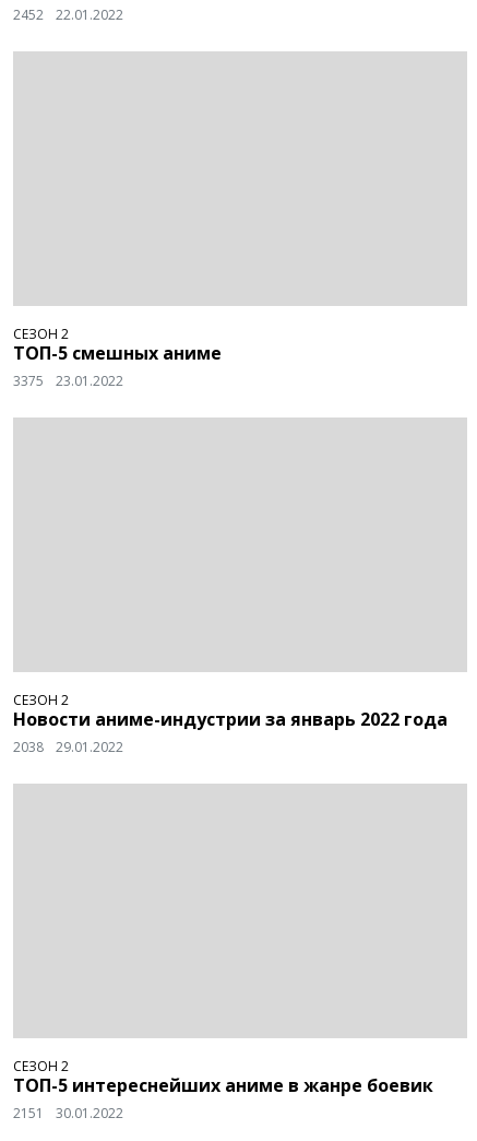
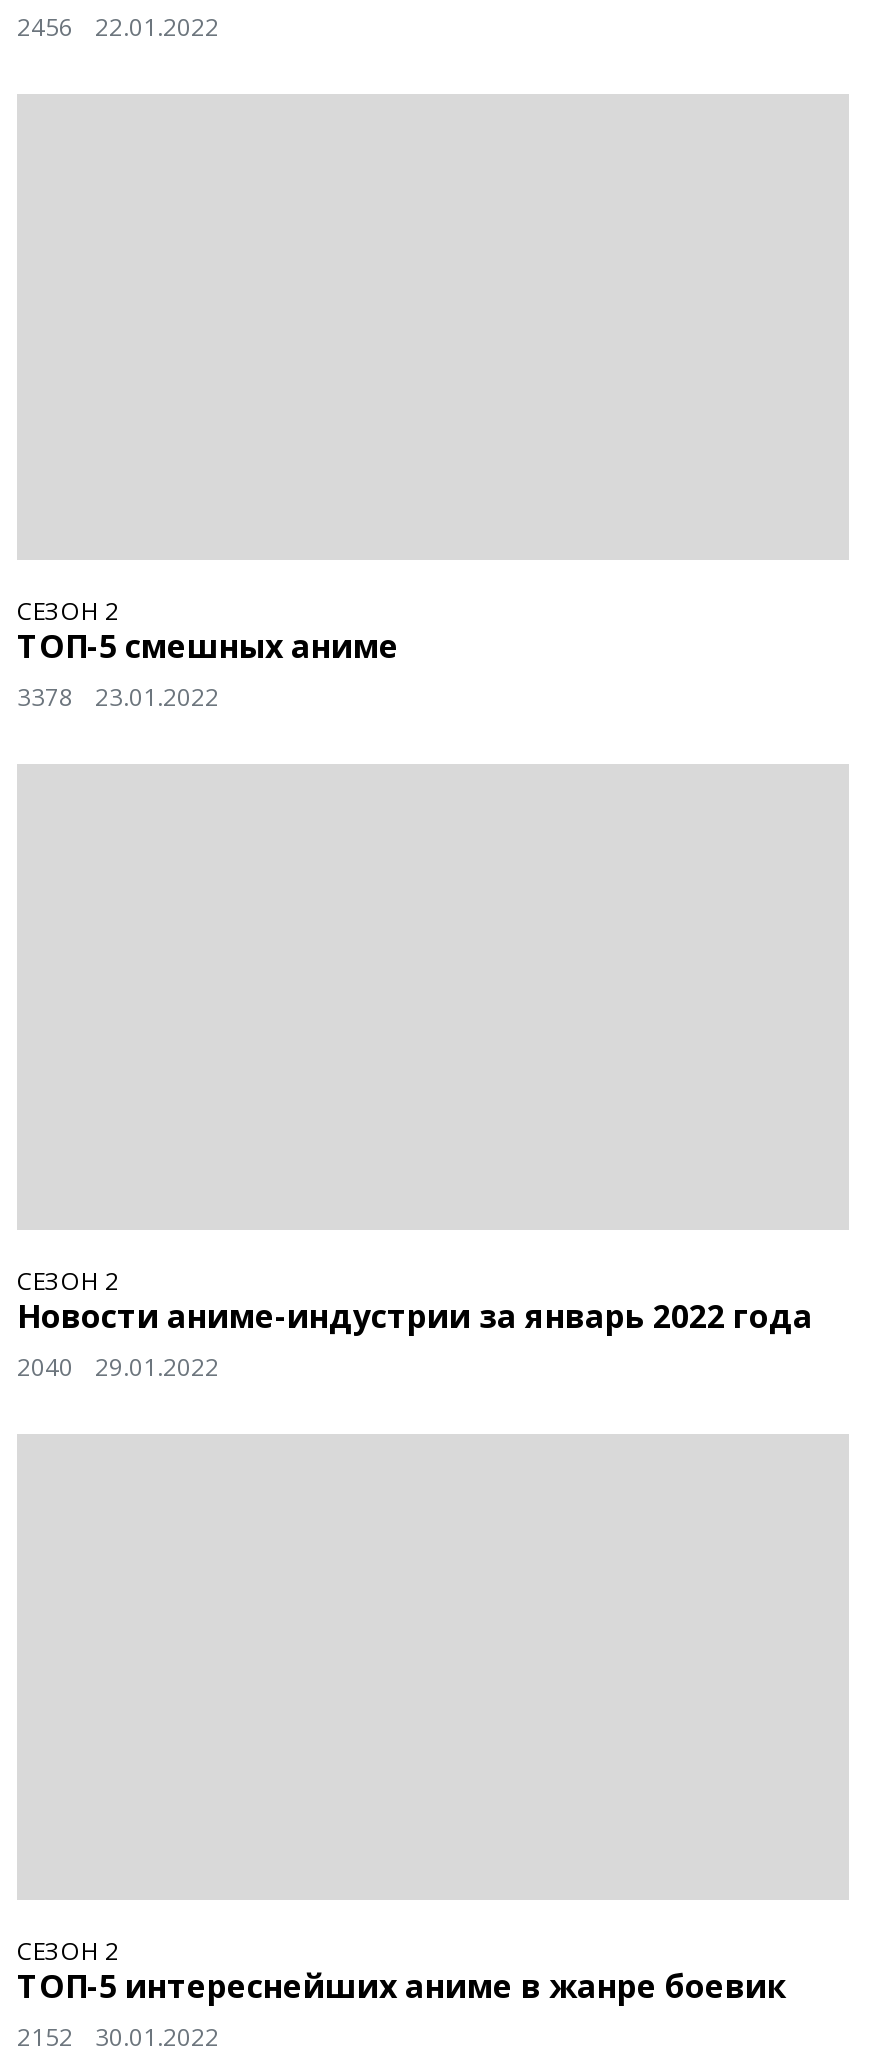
- 2452 22.01.2022
+ 2456 22.01.2022

- 3375 23.01.2022
+ 3378 23.01.2022

- 2038 29.01.2022
+ 2040 29.01.2022

- 2151 30.01.2022
+ 2152 30.01.2022
